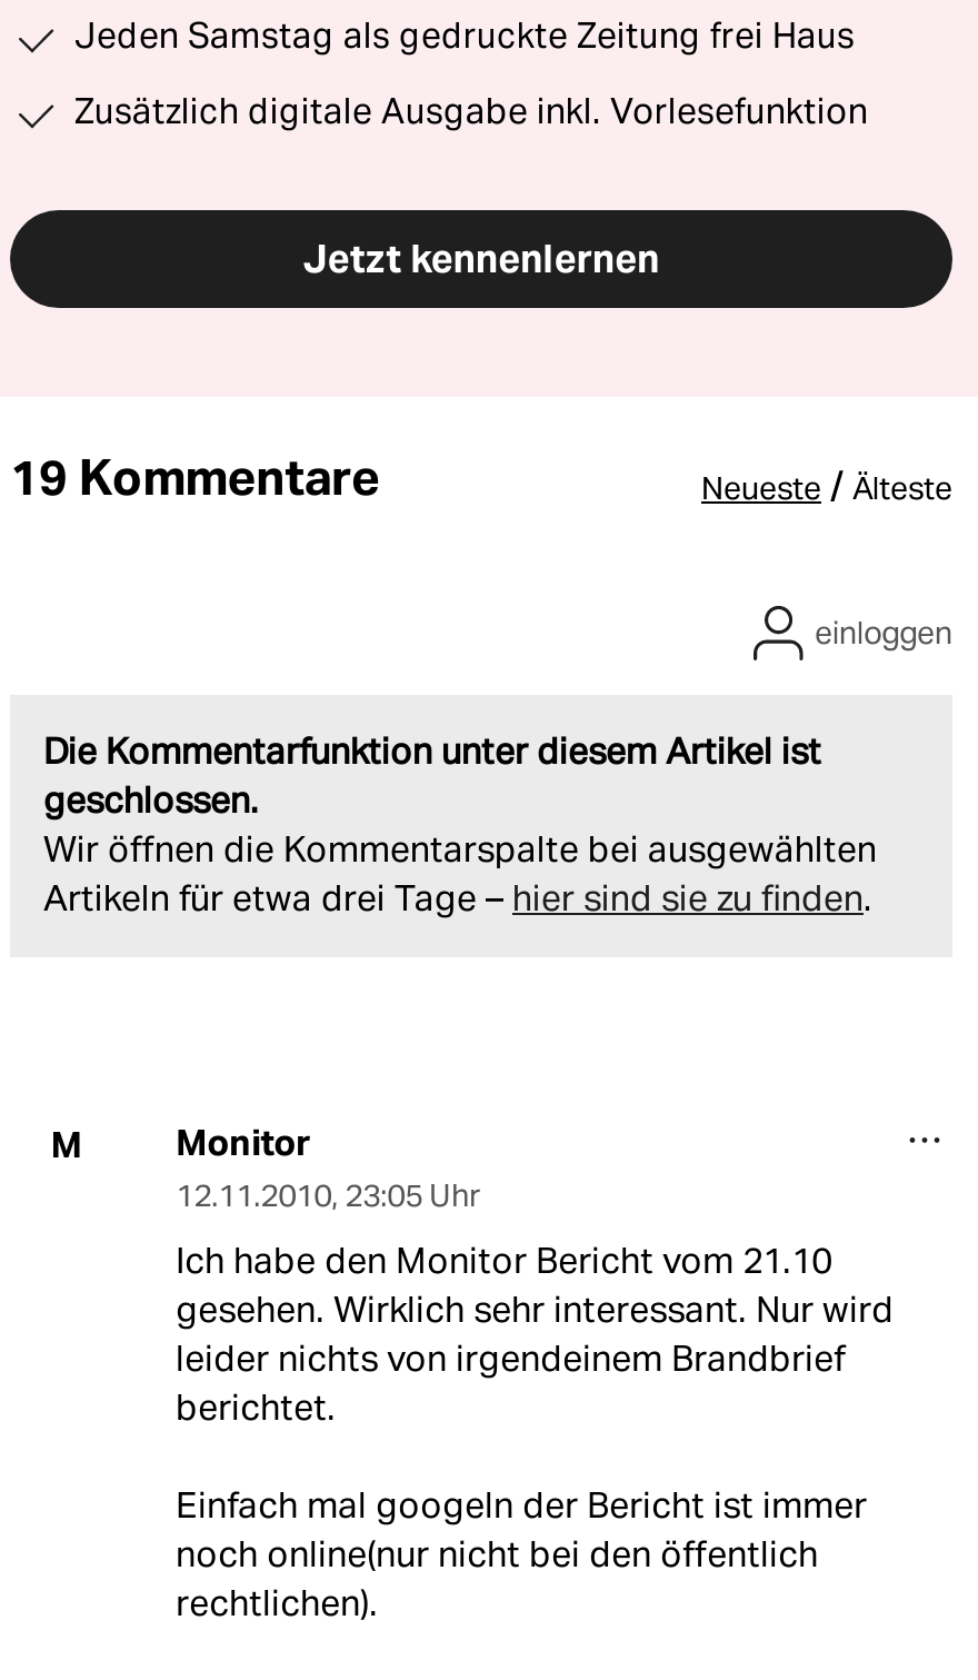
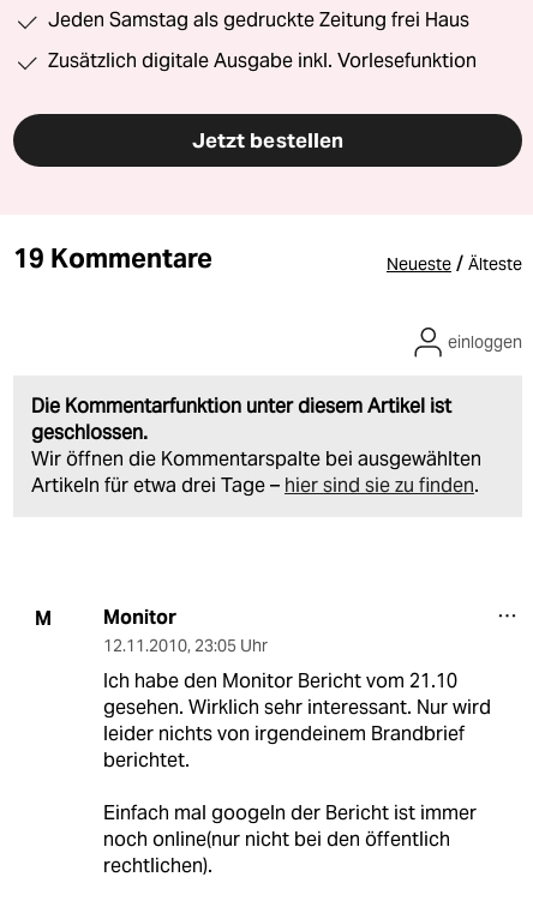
- Jetzt kennenlernen
+ Jetzt bestellen
